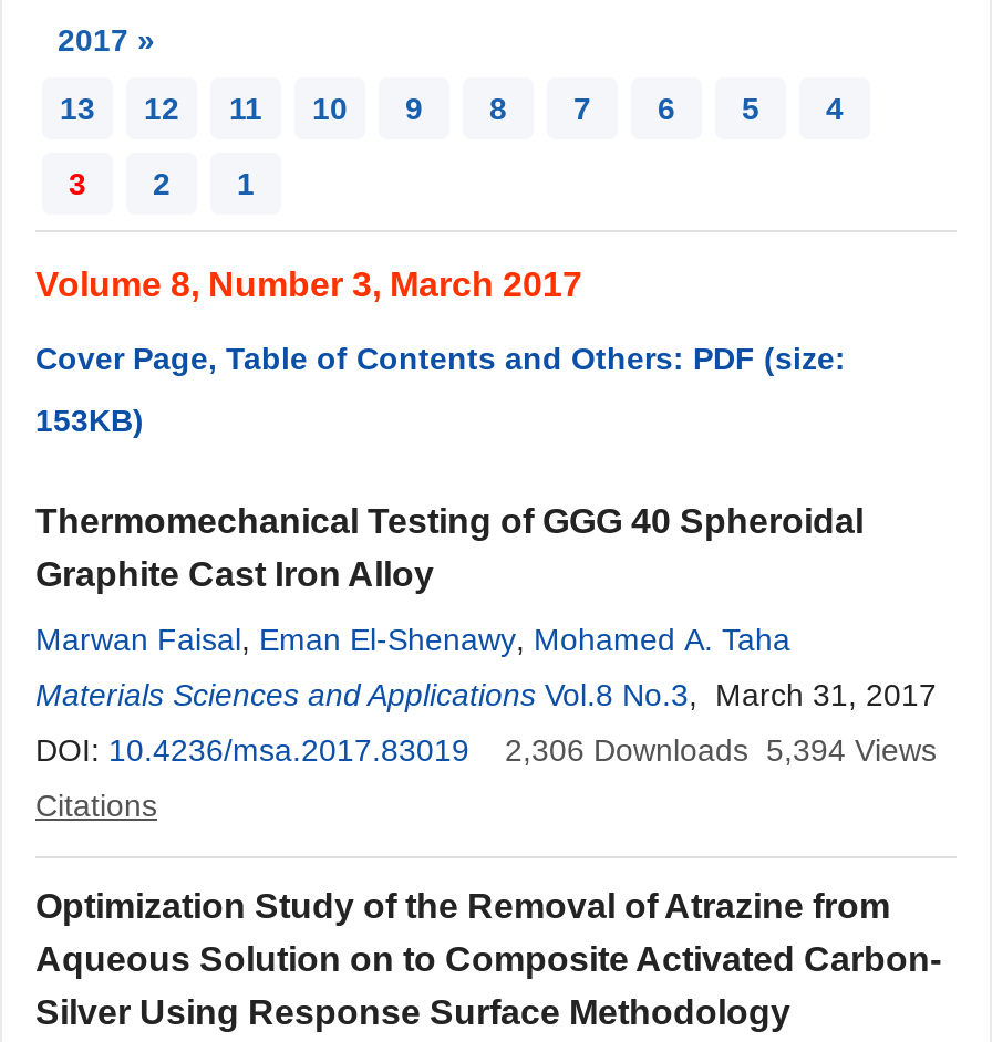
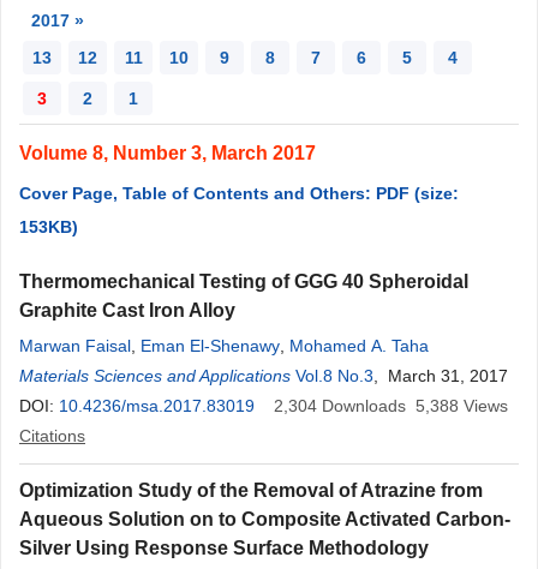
- 2,306 Downloads 5,394 Views
+ 2,304 Downloads 5,388 Views
